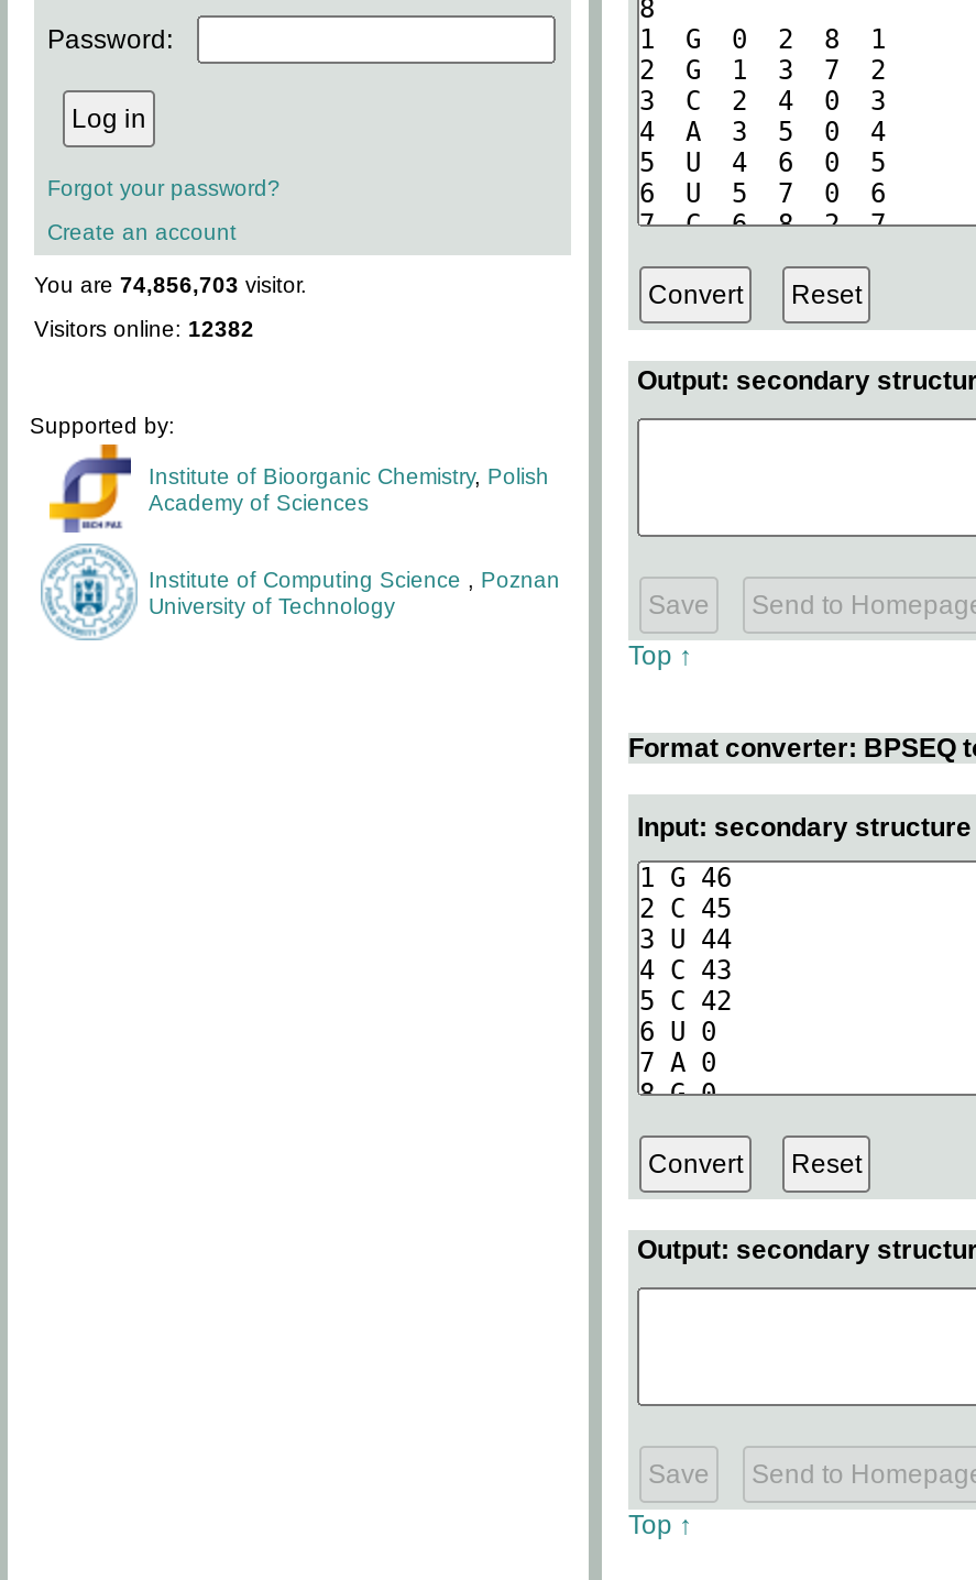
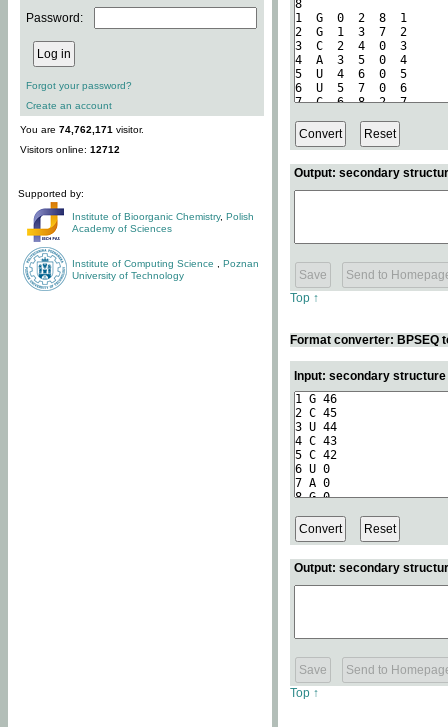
- You are 74,856,703 visitor.
+ You are 74,762,171 visitor.

- Visitors online: 12382
+ Visitors online: 12712
